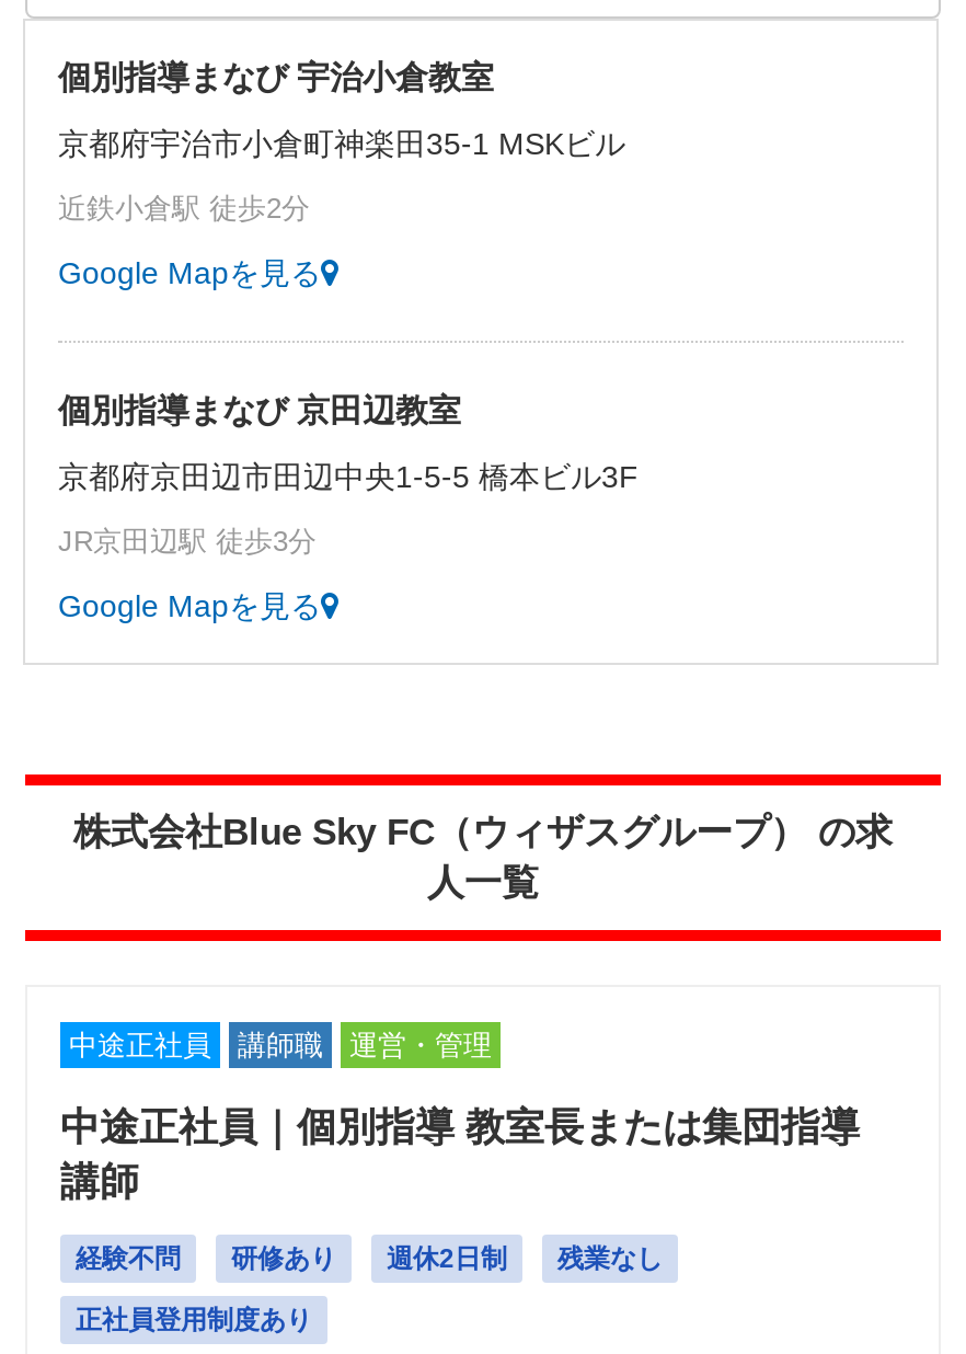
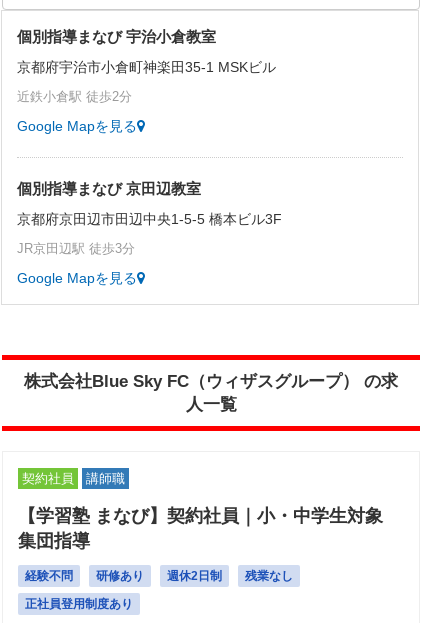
- 運営・管理
- 中途正社員｜個別指導 教室長または集団指導
- 講師
+ 【学習塾 まなび】契約社員｜小・中学生対象
+ 集団指導

- 中途正社員
+ 契約社員
